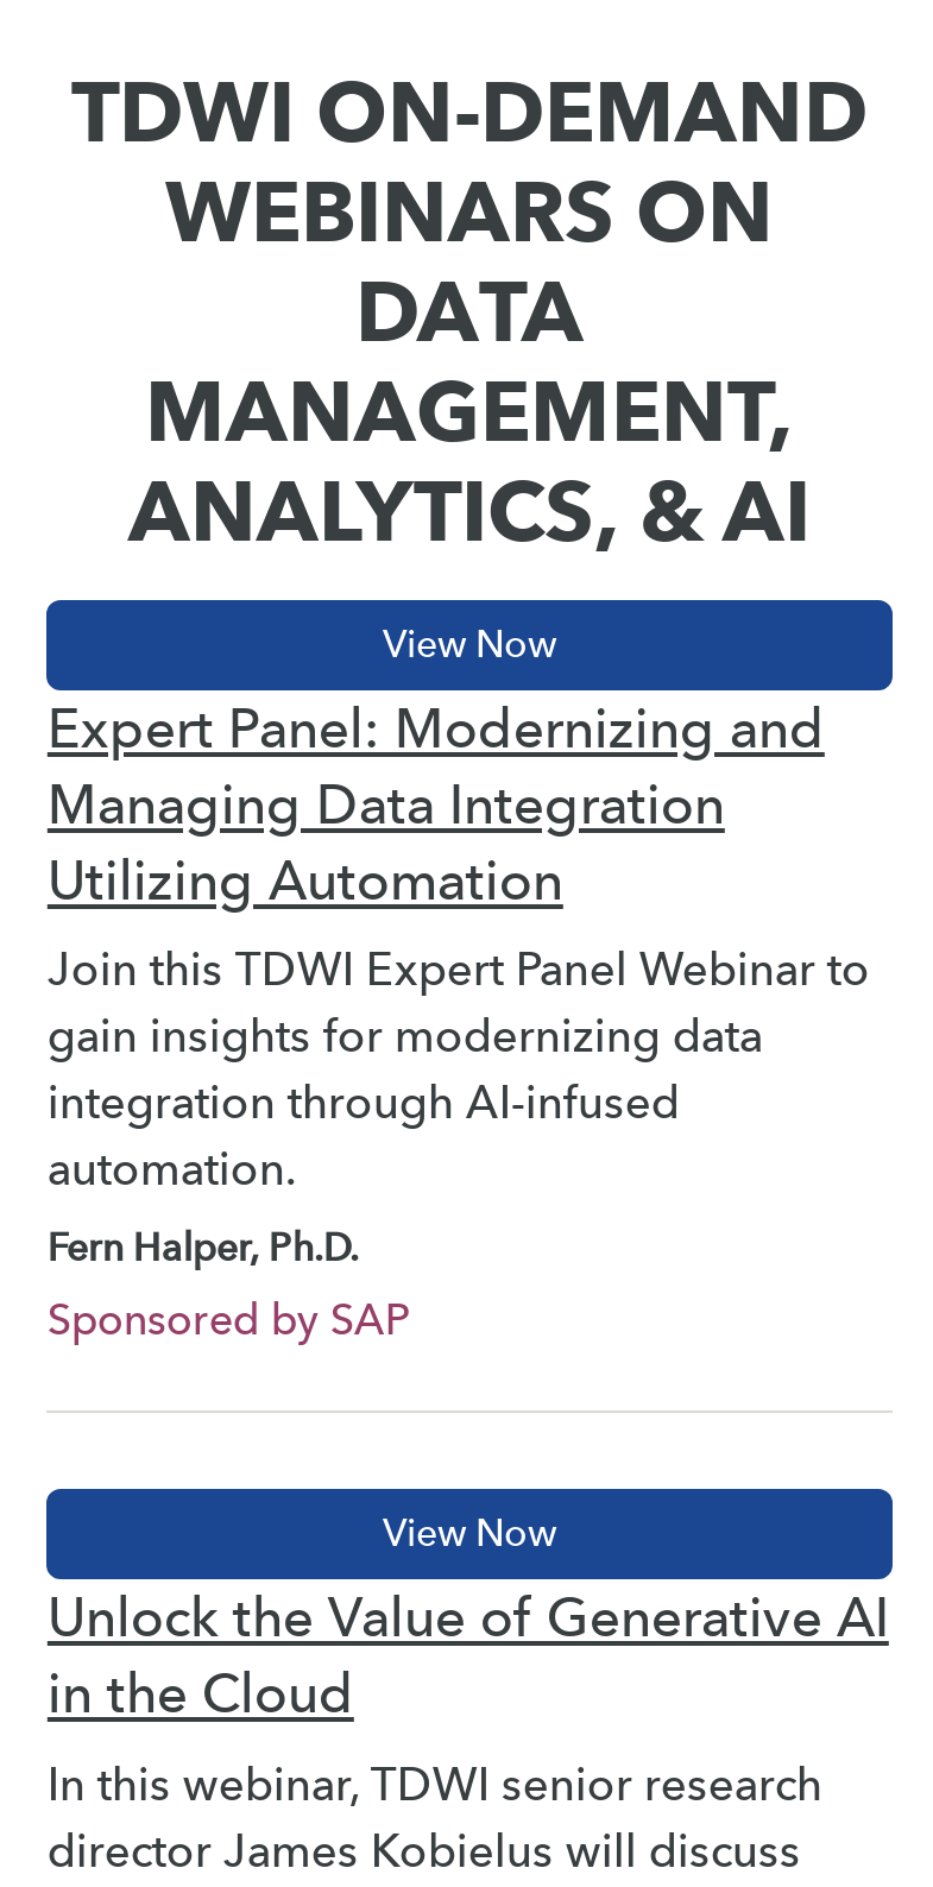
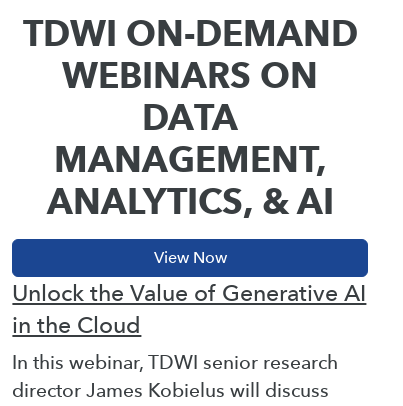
- Expert Panel: Modernizing and
- Managing Data Integration
- Utilizing Automation
- Join this TDWI Expert Panel Webinar to
- gain insights for modernizing data
- integration through AI-infused
- automation.
- Fern Halper, Ph.D.
- Sponsored by SAP
